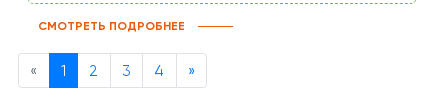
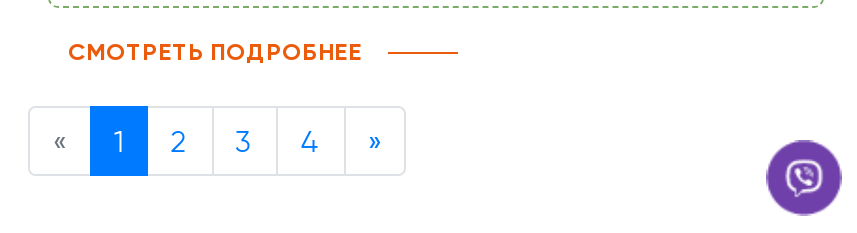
+ [image]
